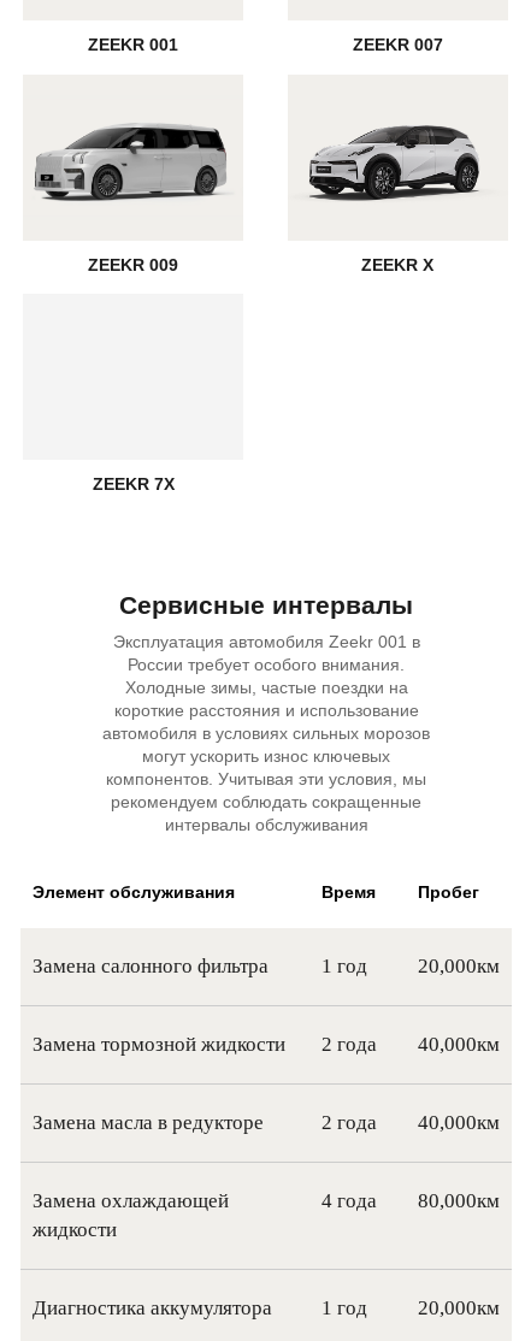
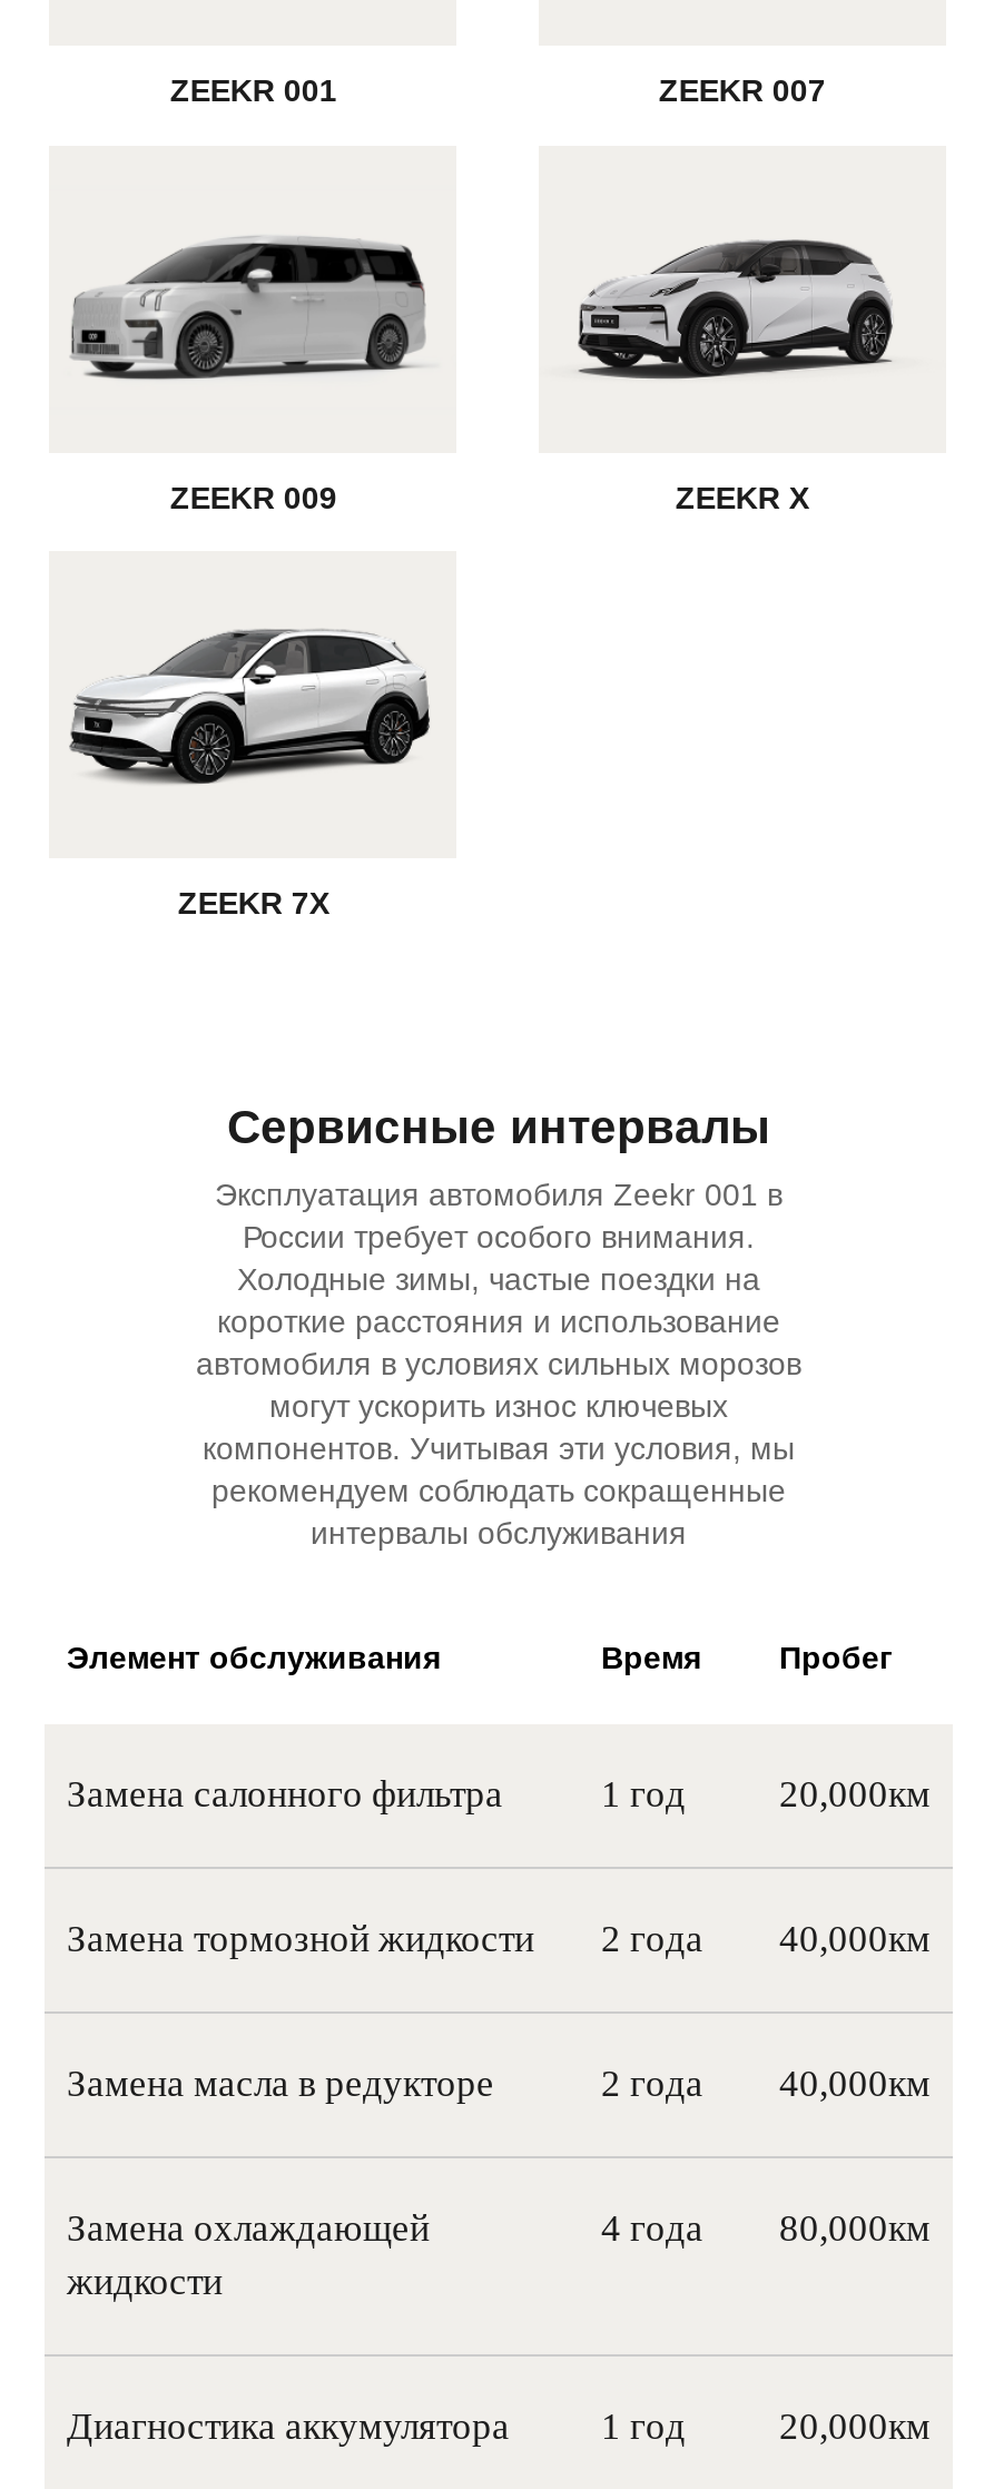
+ [image]
